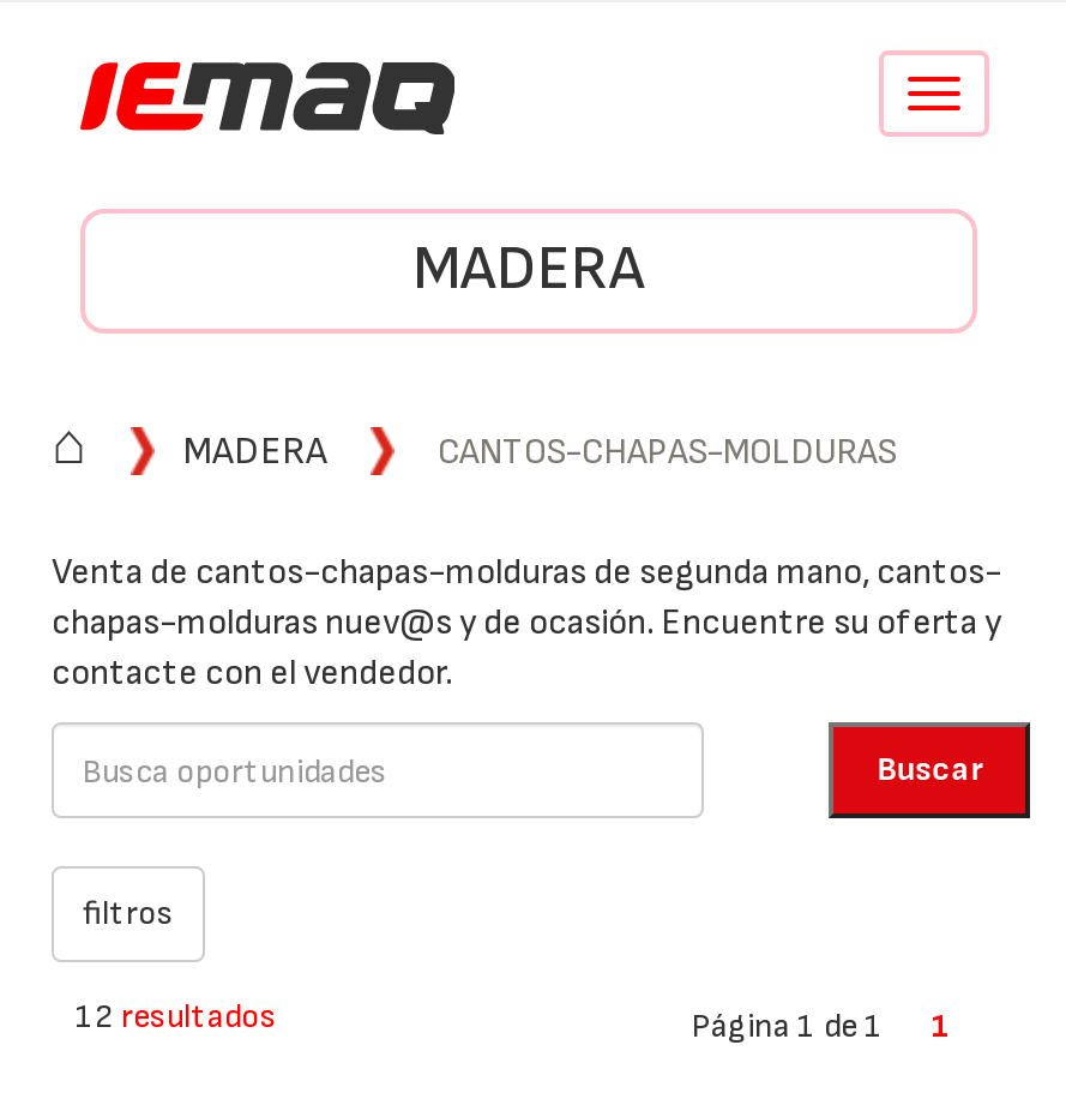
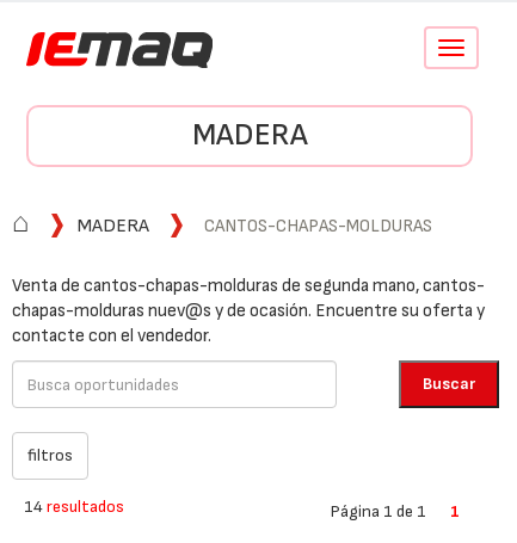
- 12 resultados
+ 14 resultados
